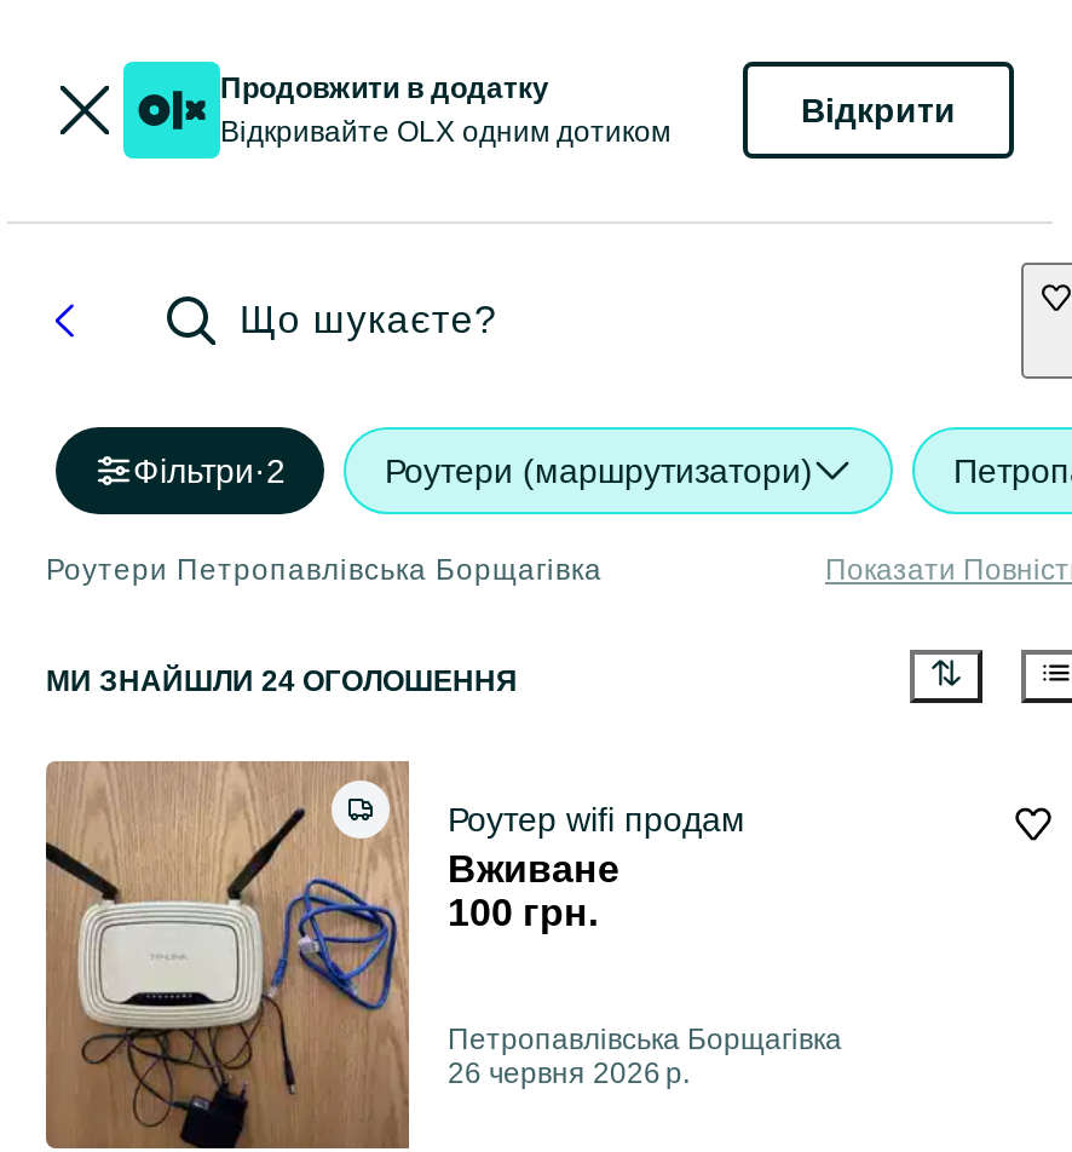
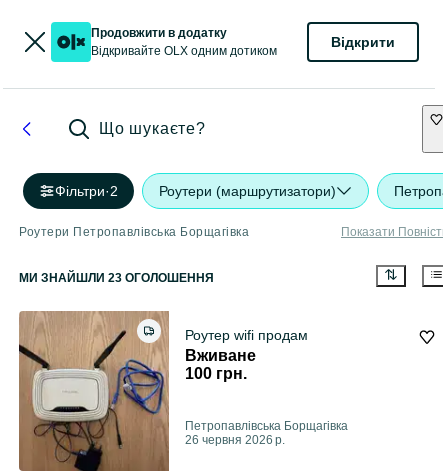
- МИ ЗНАЙШЛИ 24 ОГОЛОШЕННЯ
+ МИ ЗНАЙШЛИ 23 ОГОЛОШЕННЯ
